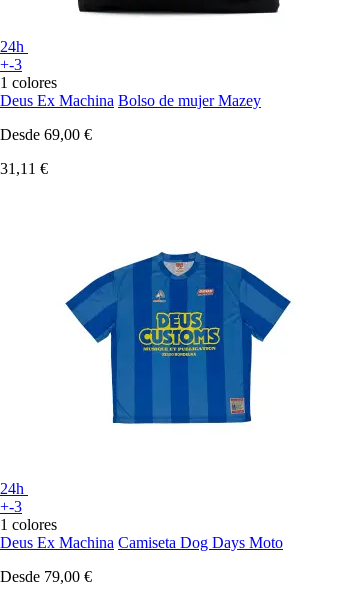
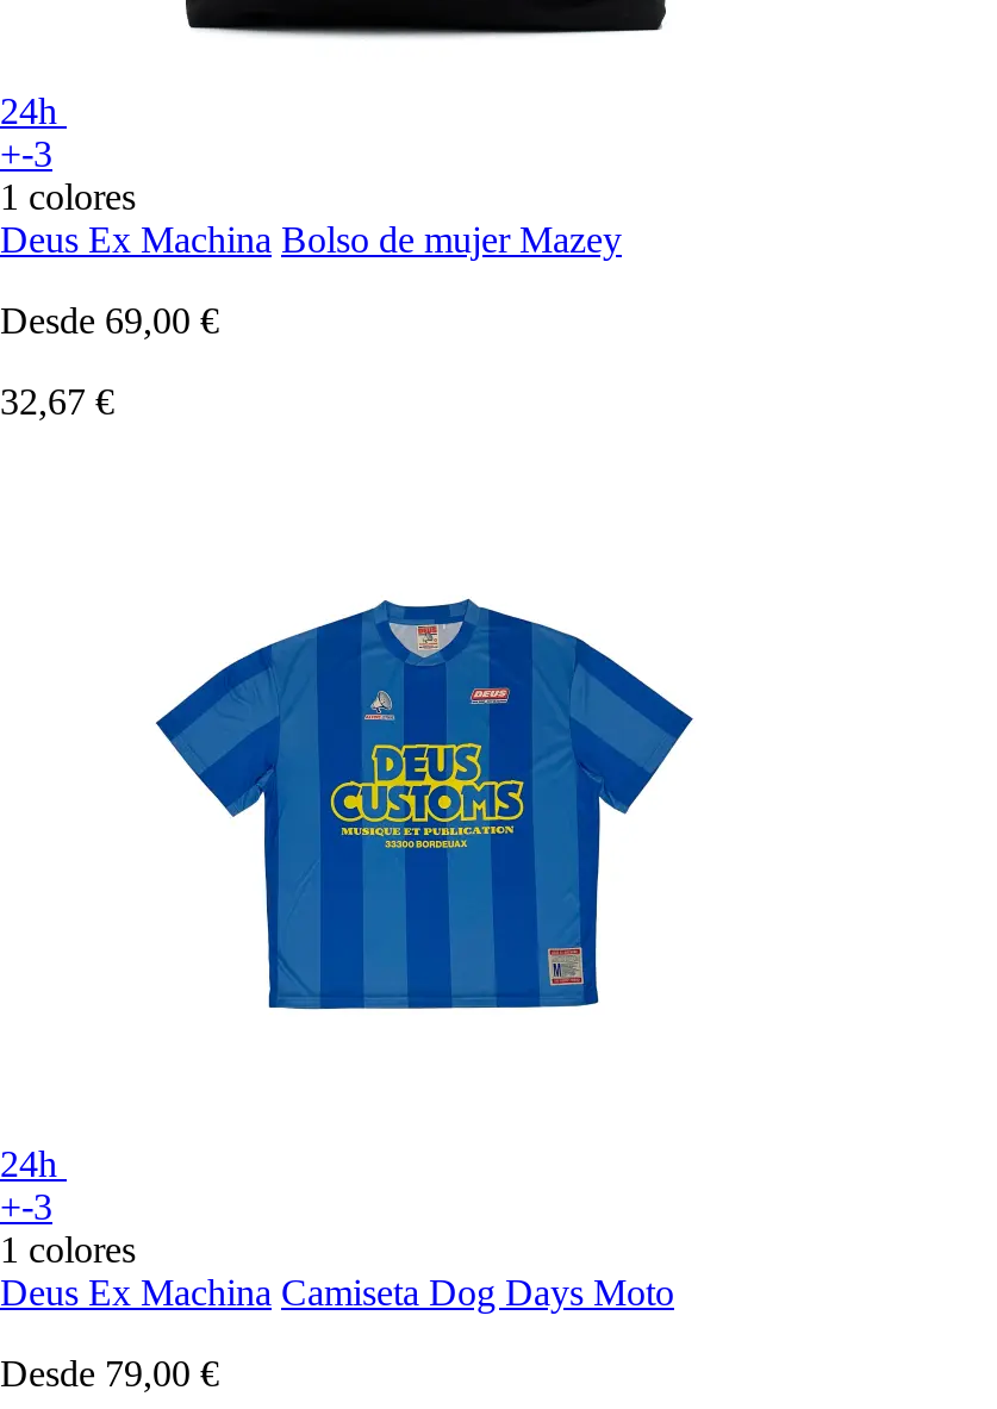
- 31,11 €
+ 32,67 €
